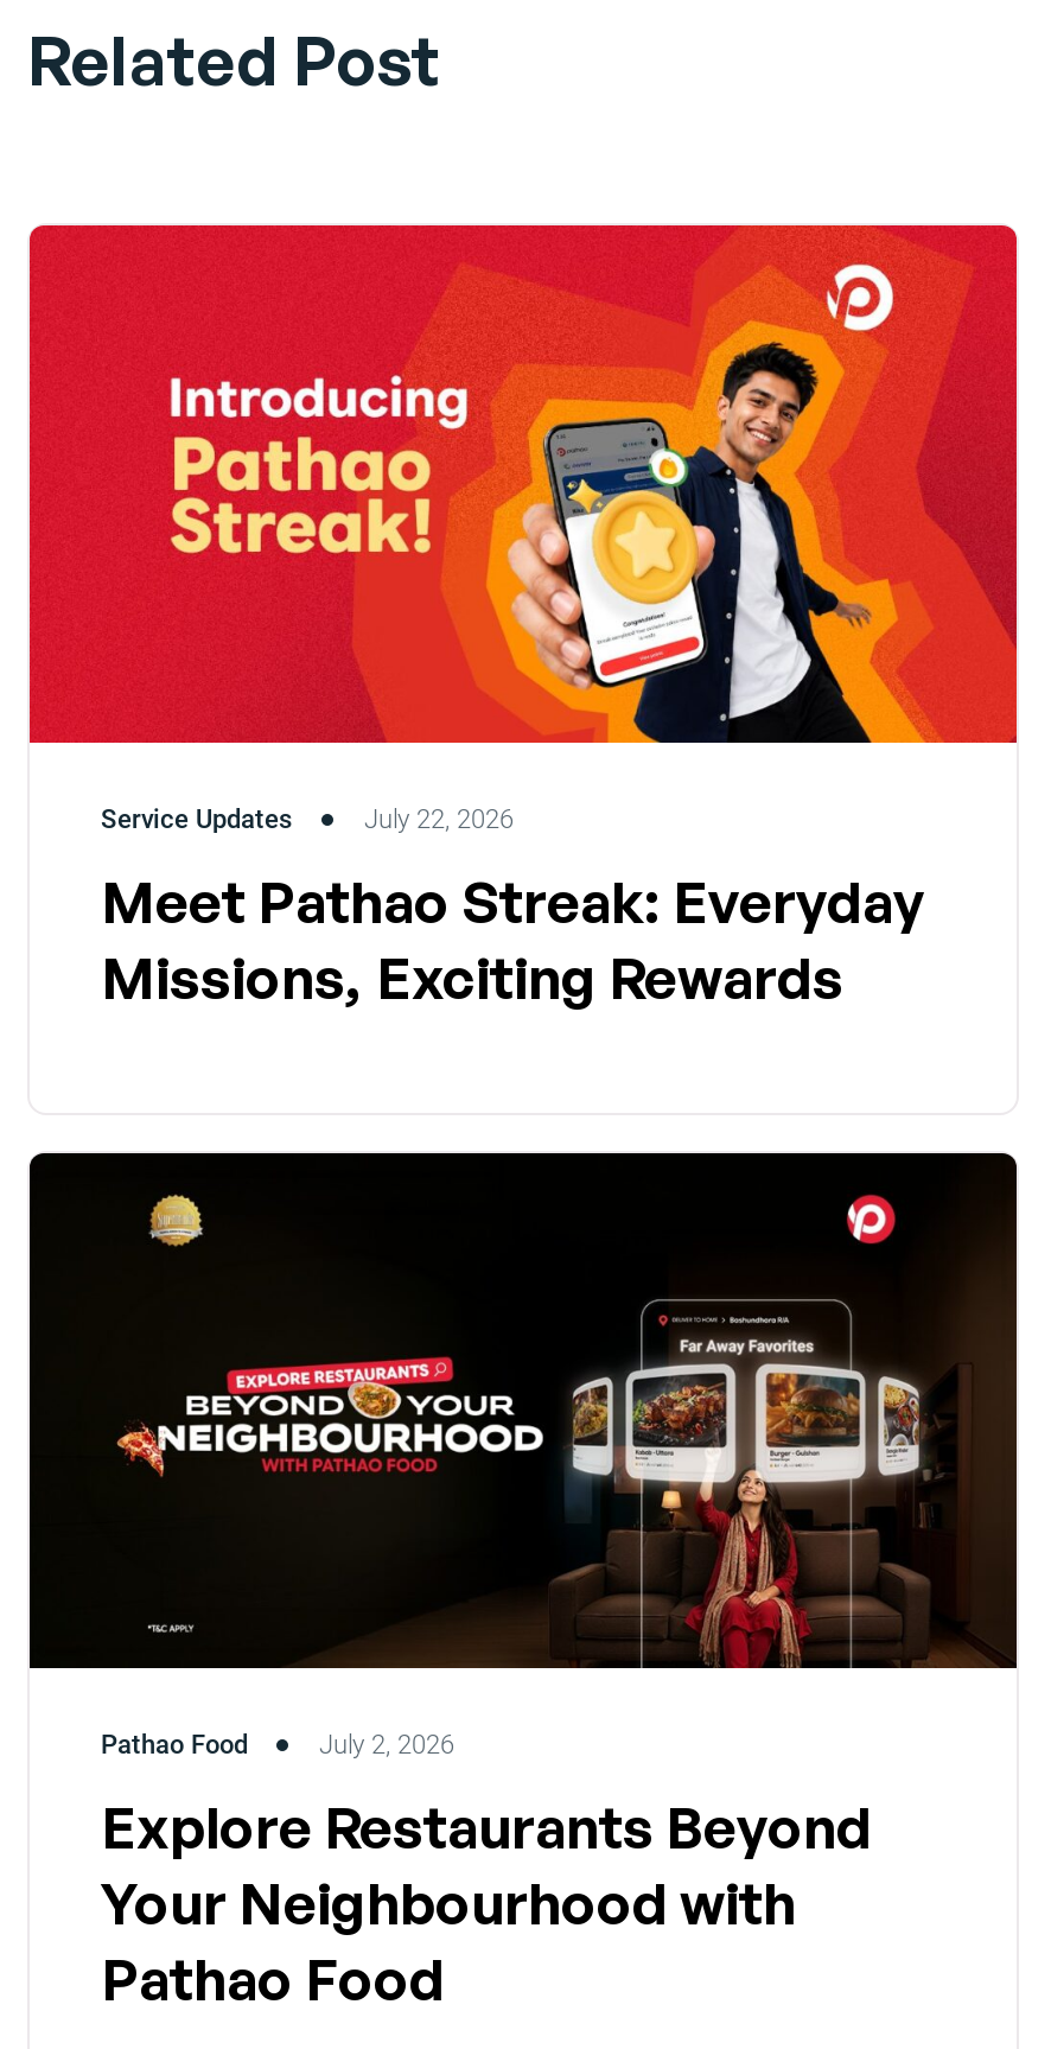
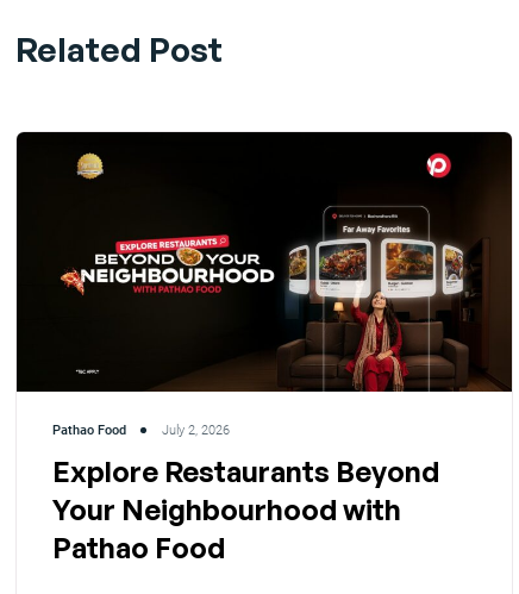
- [image]
- Service Updates
- July 22, 2026
- Meet Pathao Streak: Everyday
- Missions, Exciting Rewards
